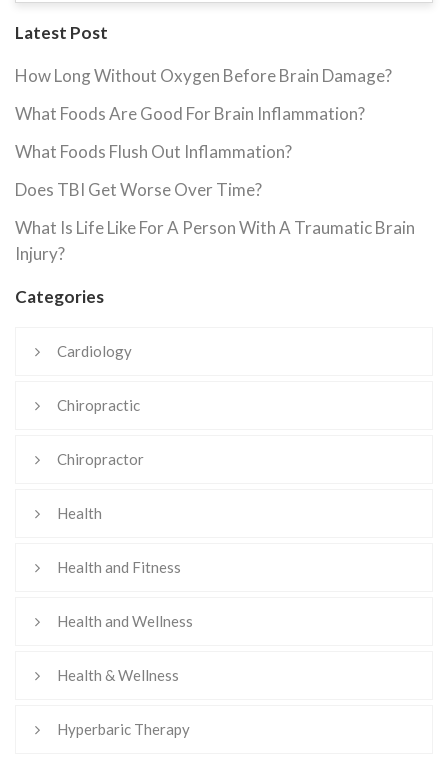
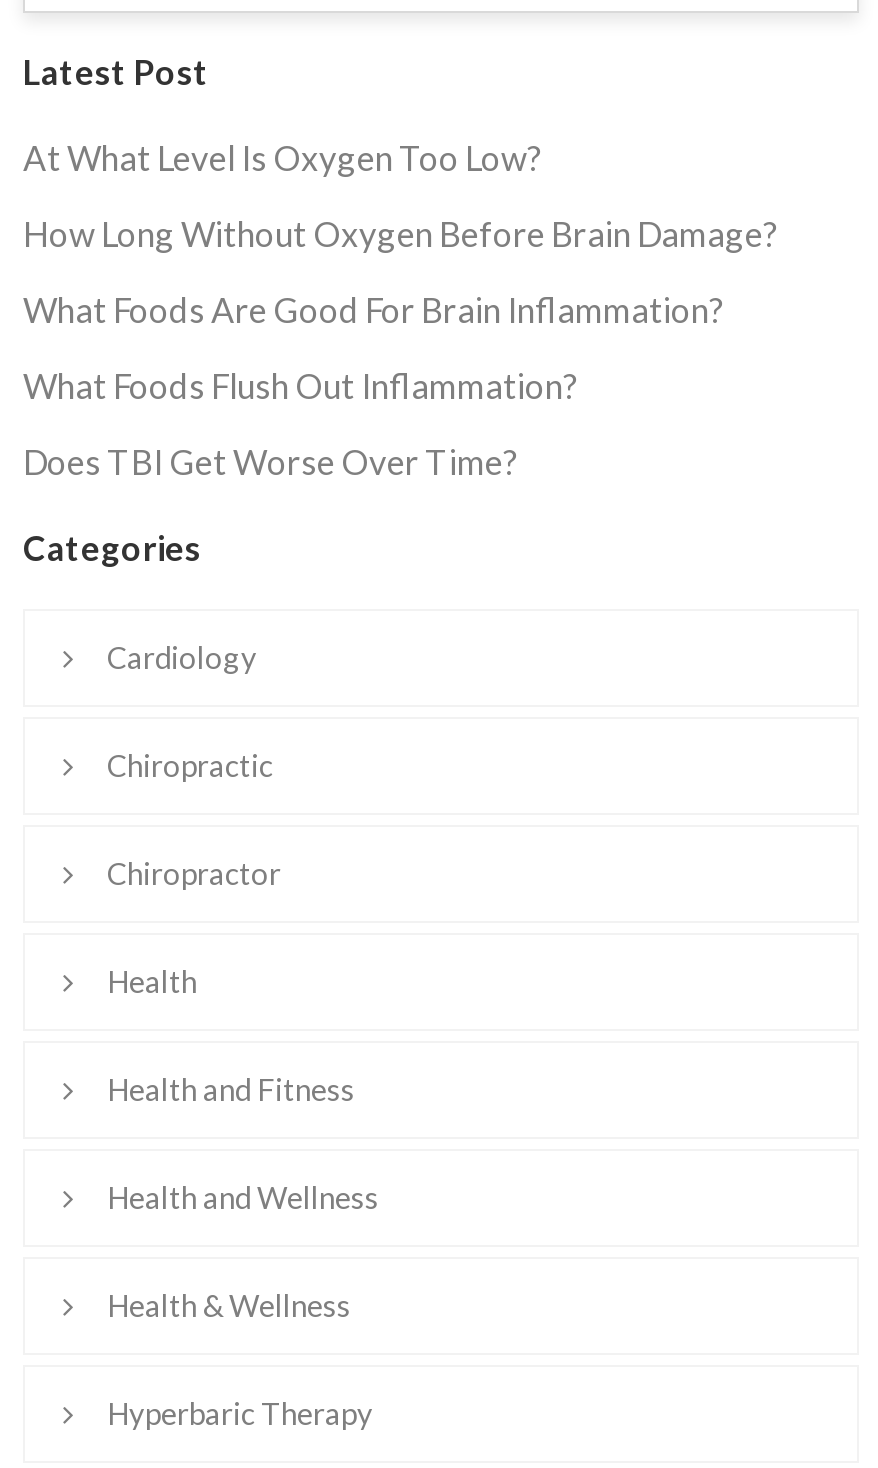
+ At What Level Is Oxygen Too Low?

moved down: How Long Without Oxygen Before Brain Damage? | What Foods Are Good For Brain Inflammation? | What Foods Flush Out Inflammation? | Does TBI Get Worse Over Time?

- What Is Life Like For A Person With A Traumatic Brain
- Injury?
